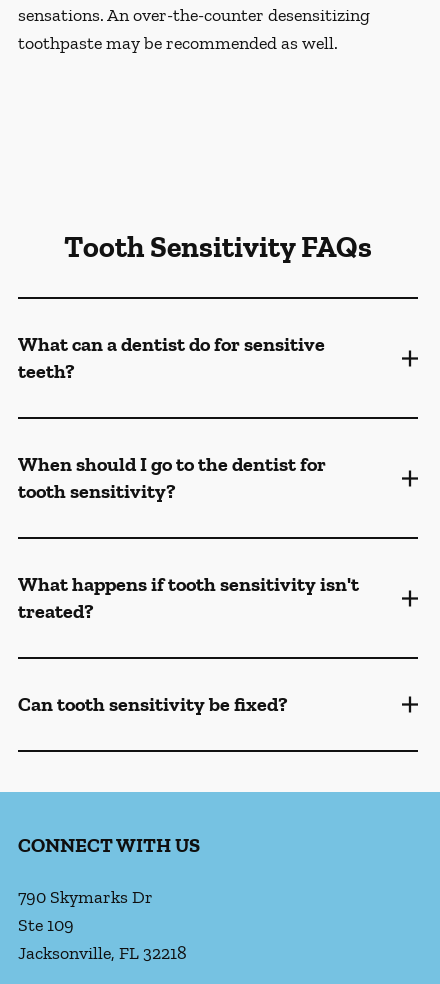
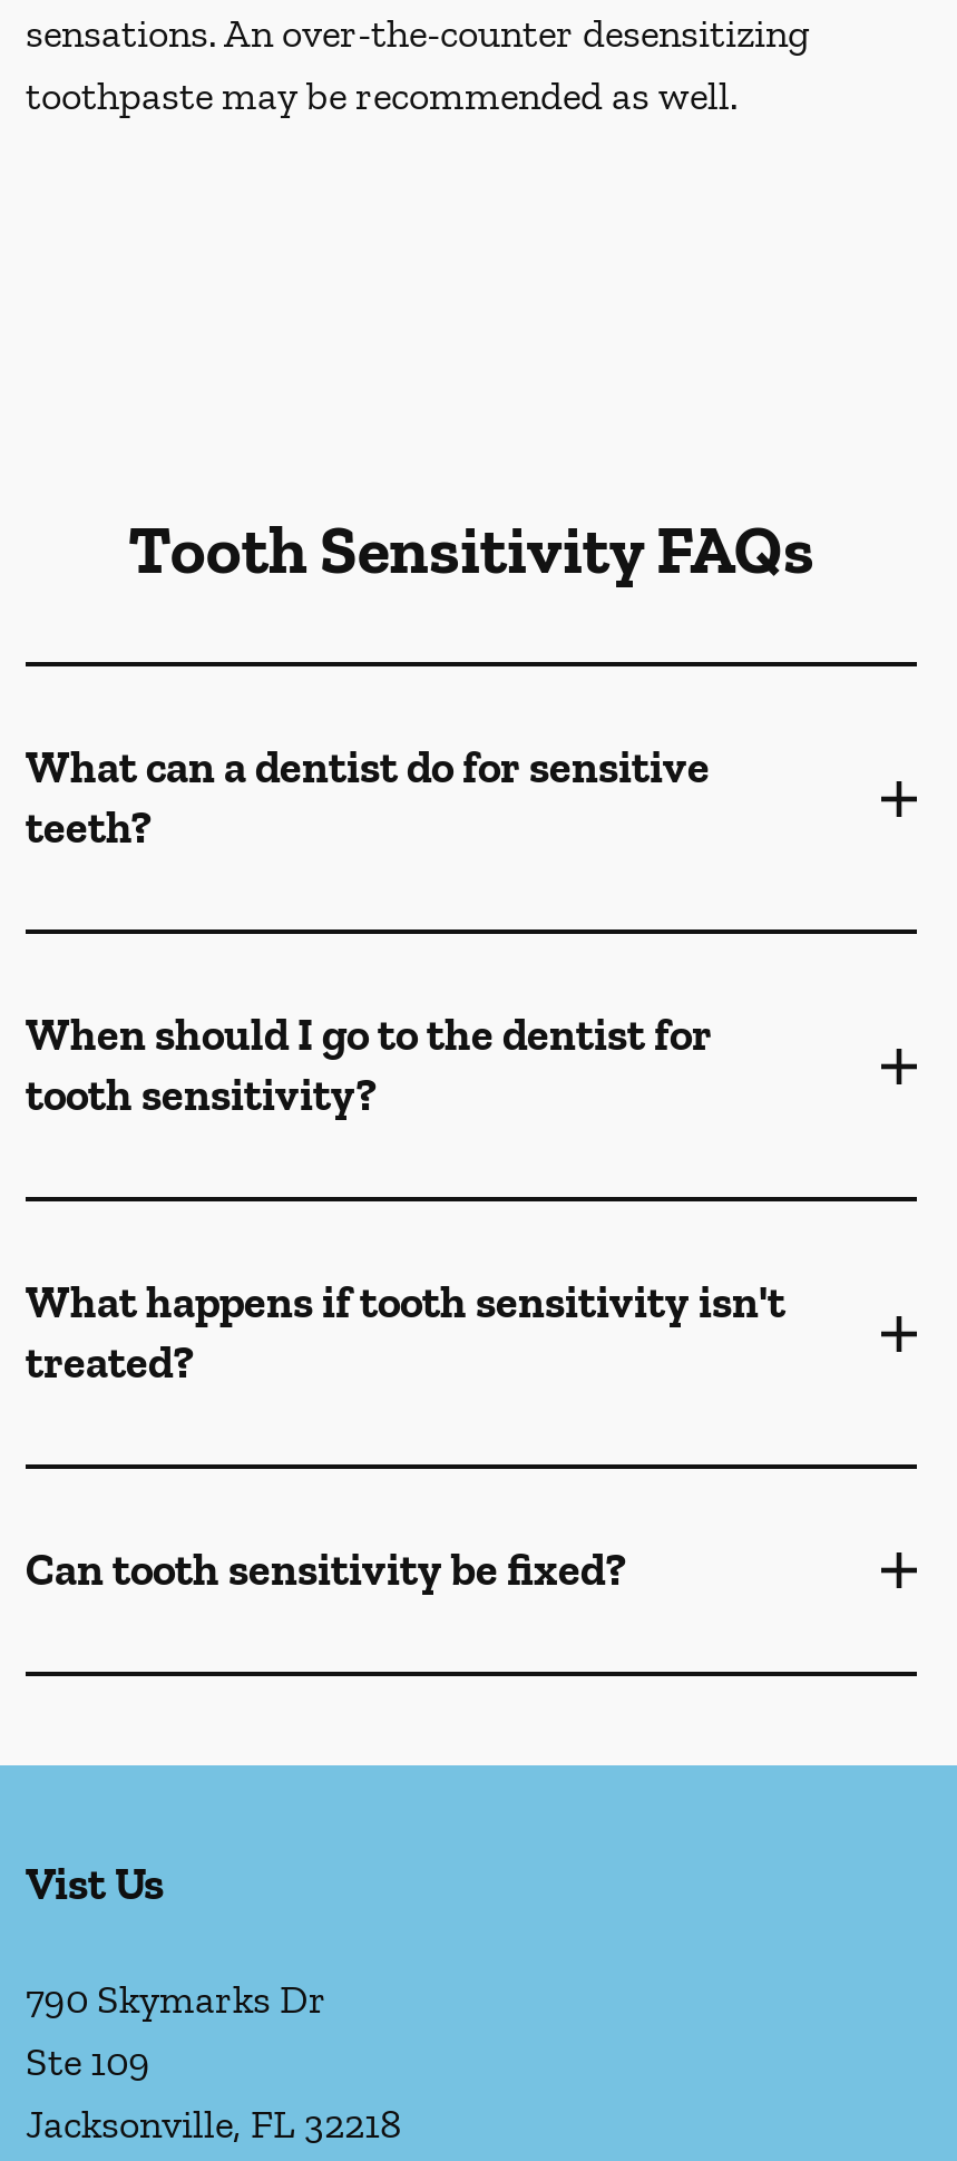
- CONNECT WITH US
+ Vist Us
